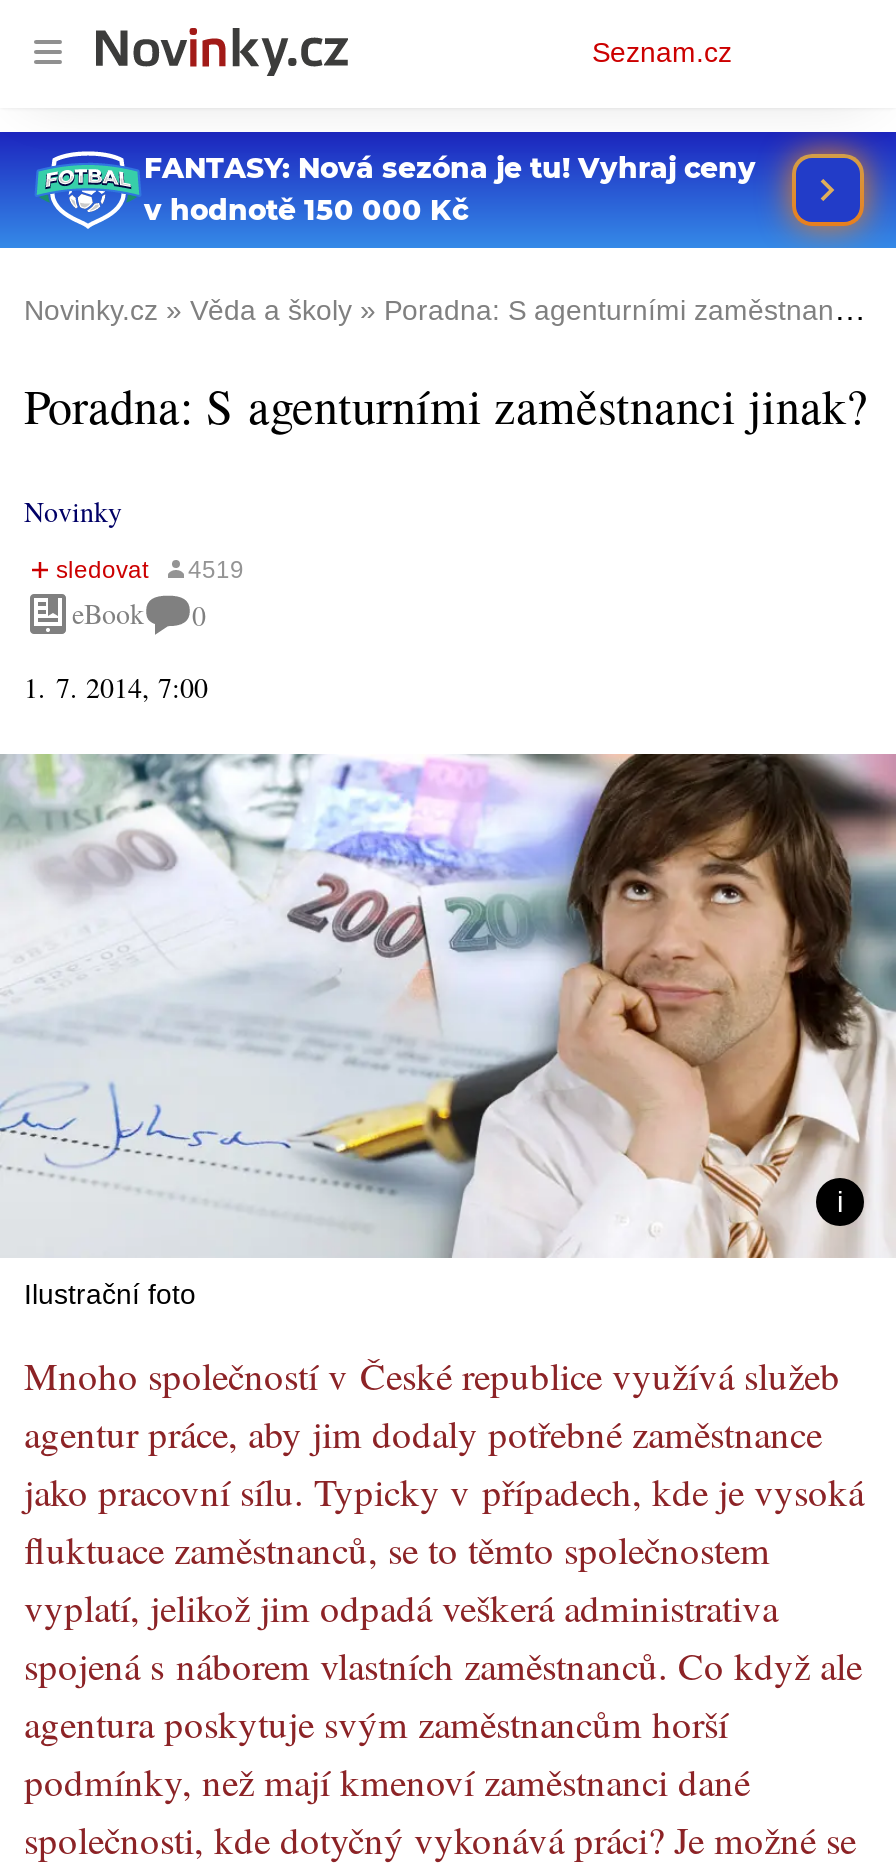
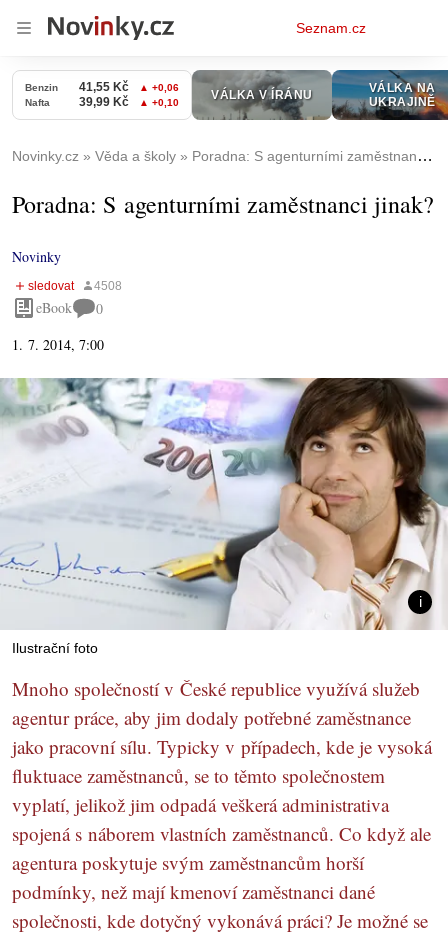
- [image]
+ [image]
